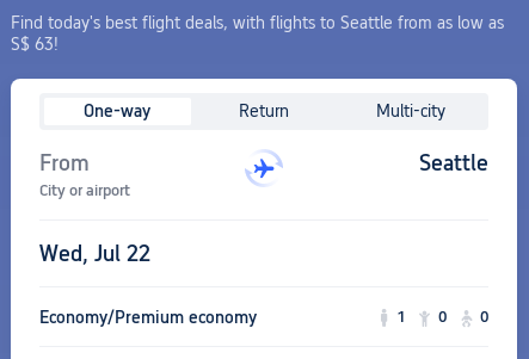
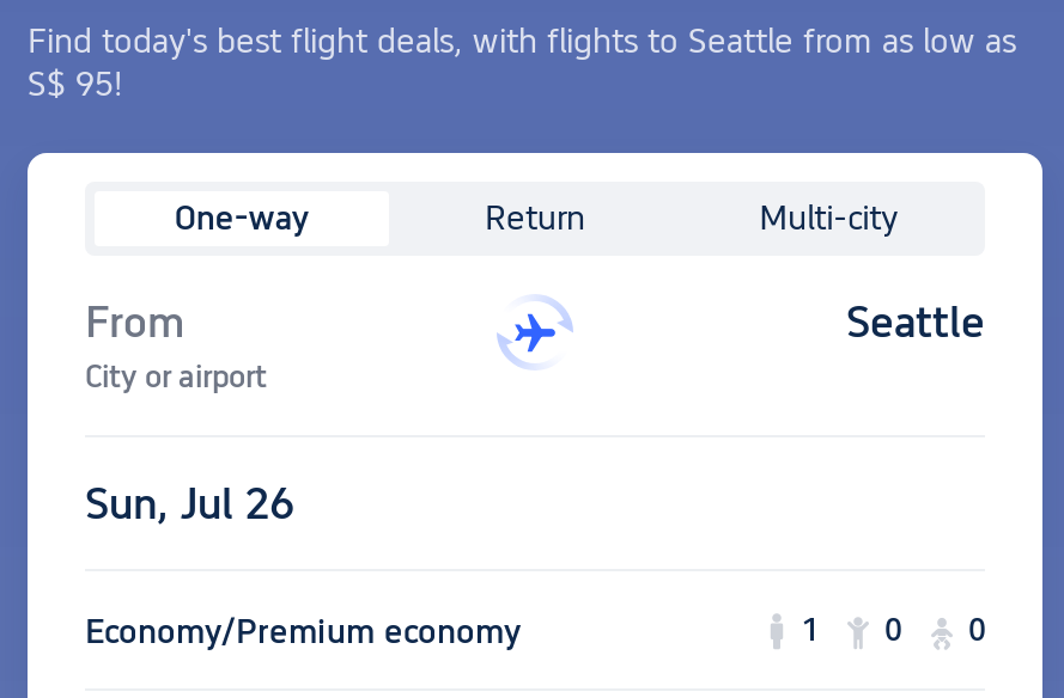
- S$ 63!
+ S$ 95!

- Wed, Jul 22
+ Sun, Jul 26
